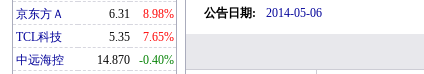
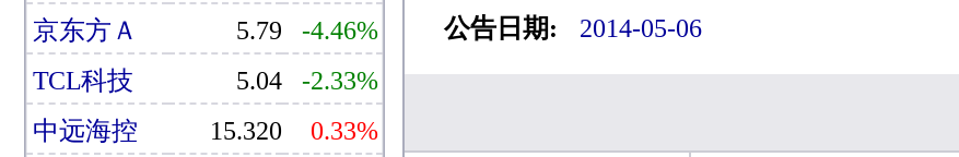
- 6.31
+ 5.79

- 8.98%
+ -4.46%

- 5.35
+ 5.04

- 7.65%
+ -2.33%

- 14.870
+ 15.320

- -0.40%
+ 0.33%
